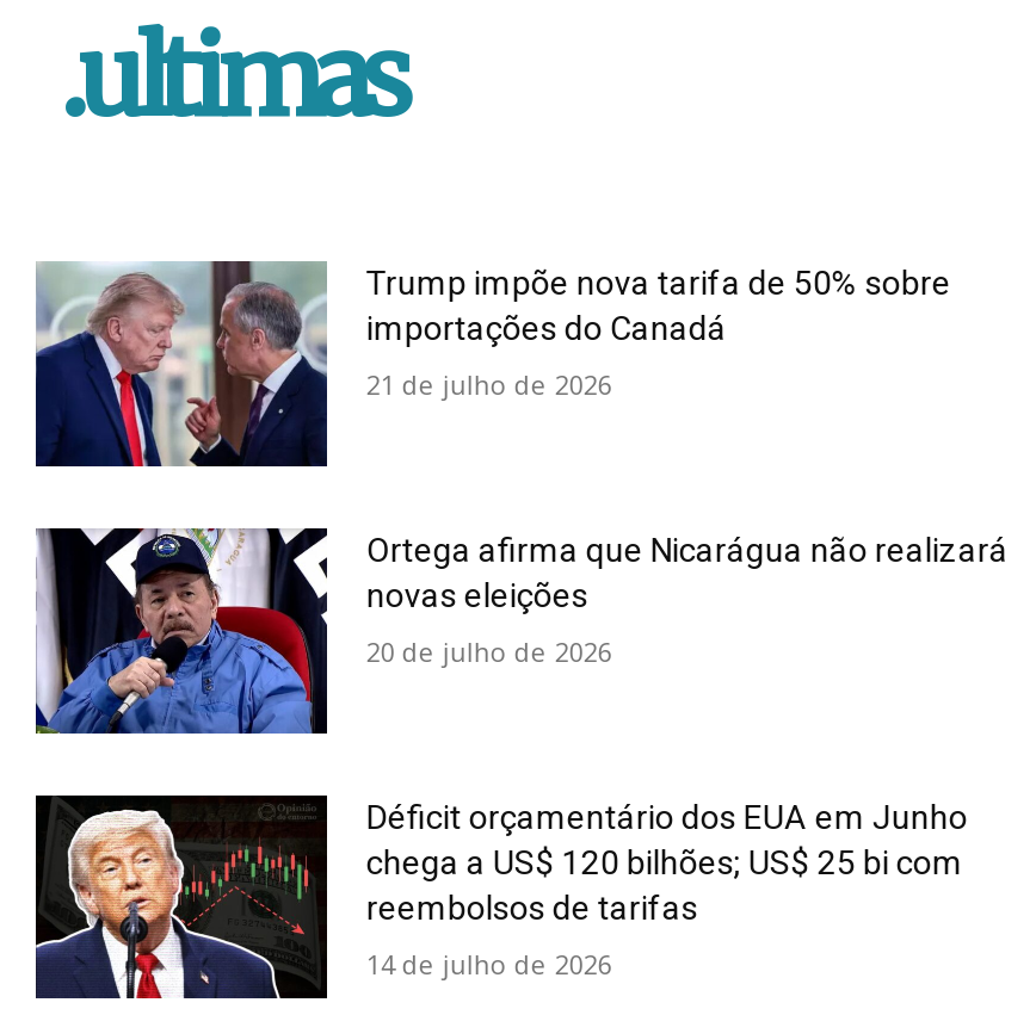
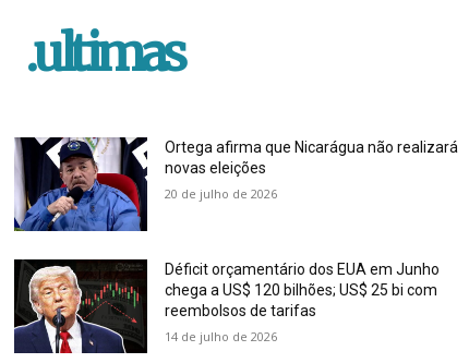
- [image]
- Trump impõe nova tarifa de 50% sobre
- importações do Canadá
- 21 de julho de 2026
